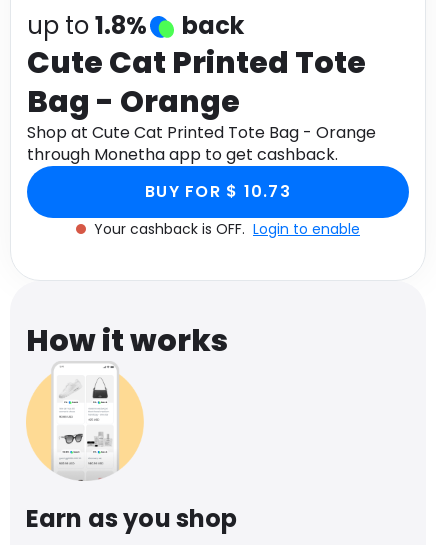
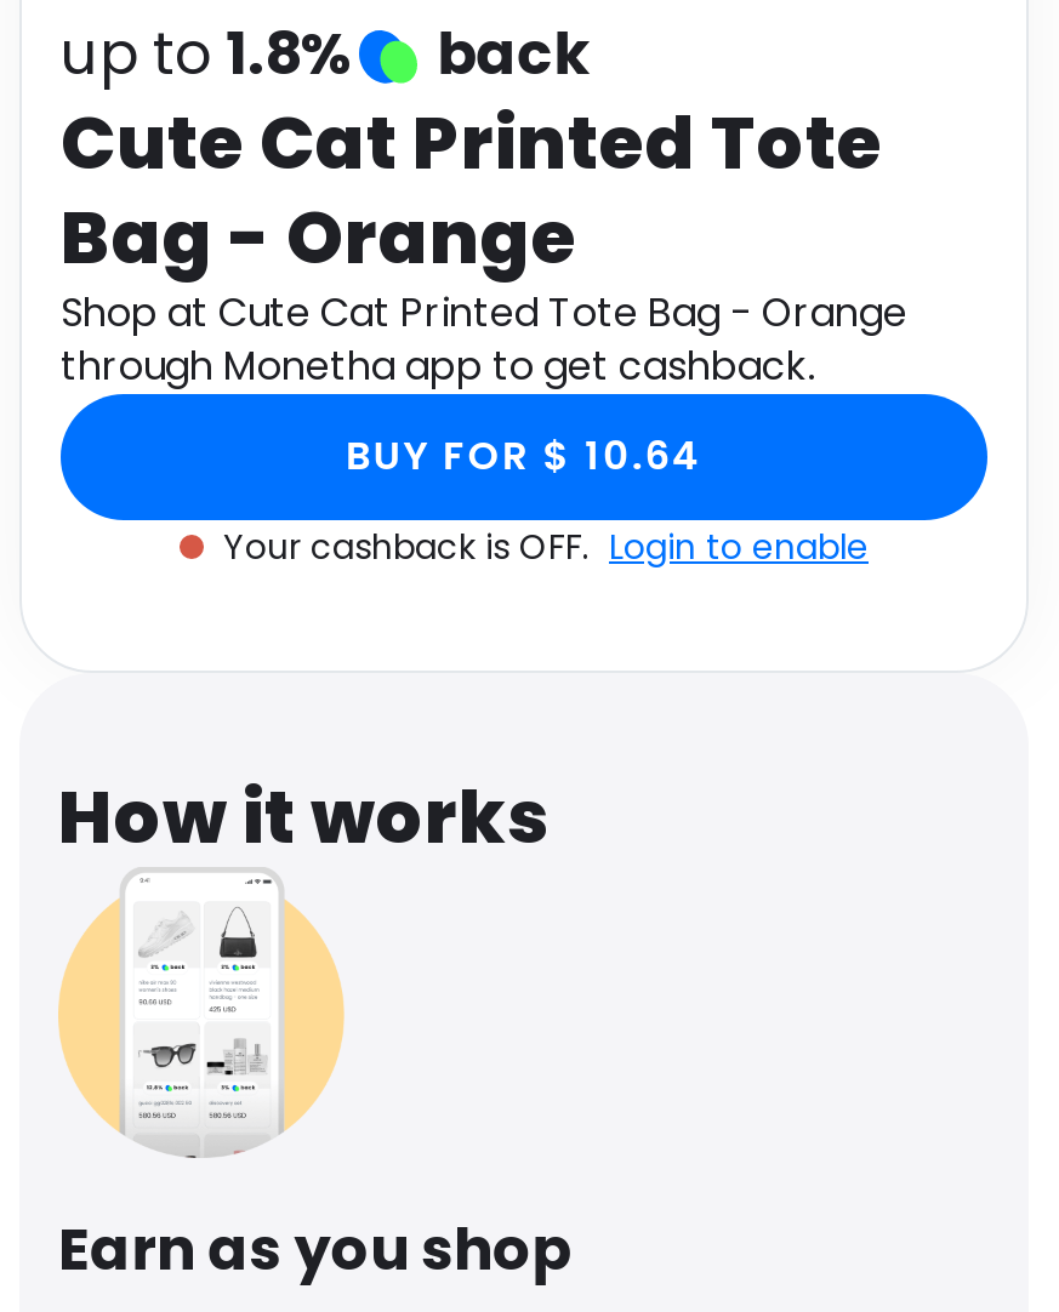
- BUY FOR $ 10.73
+ BUY FOR $ 10.64
